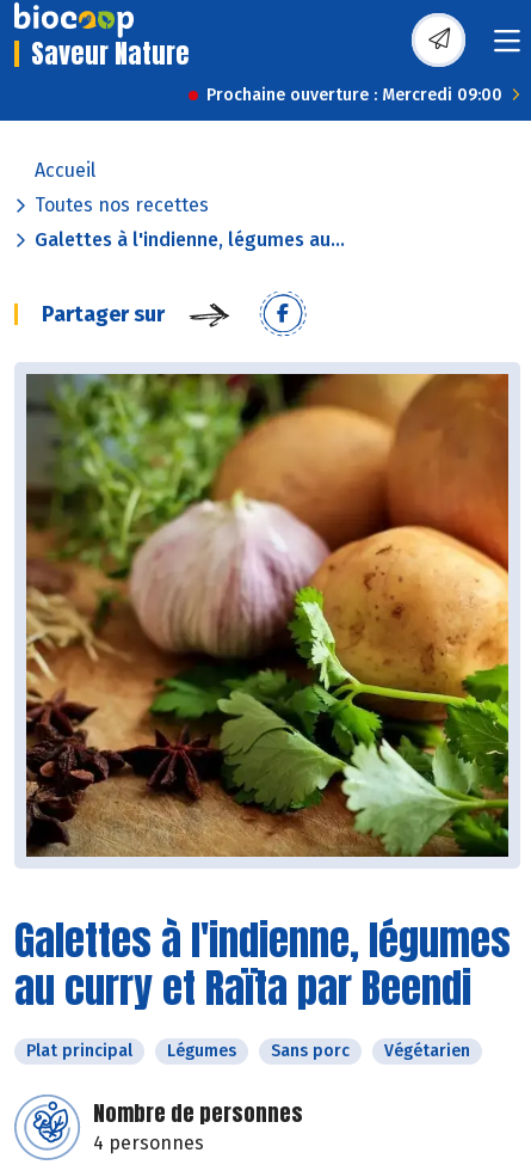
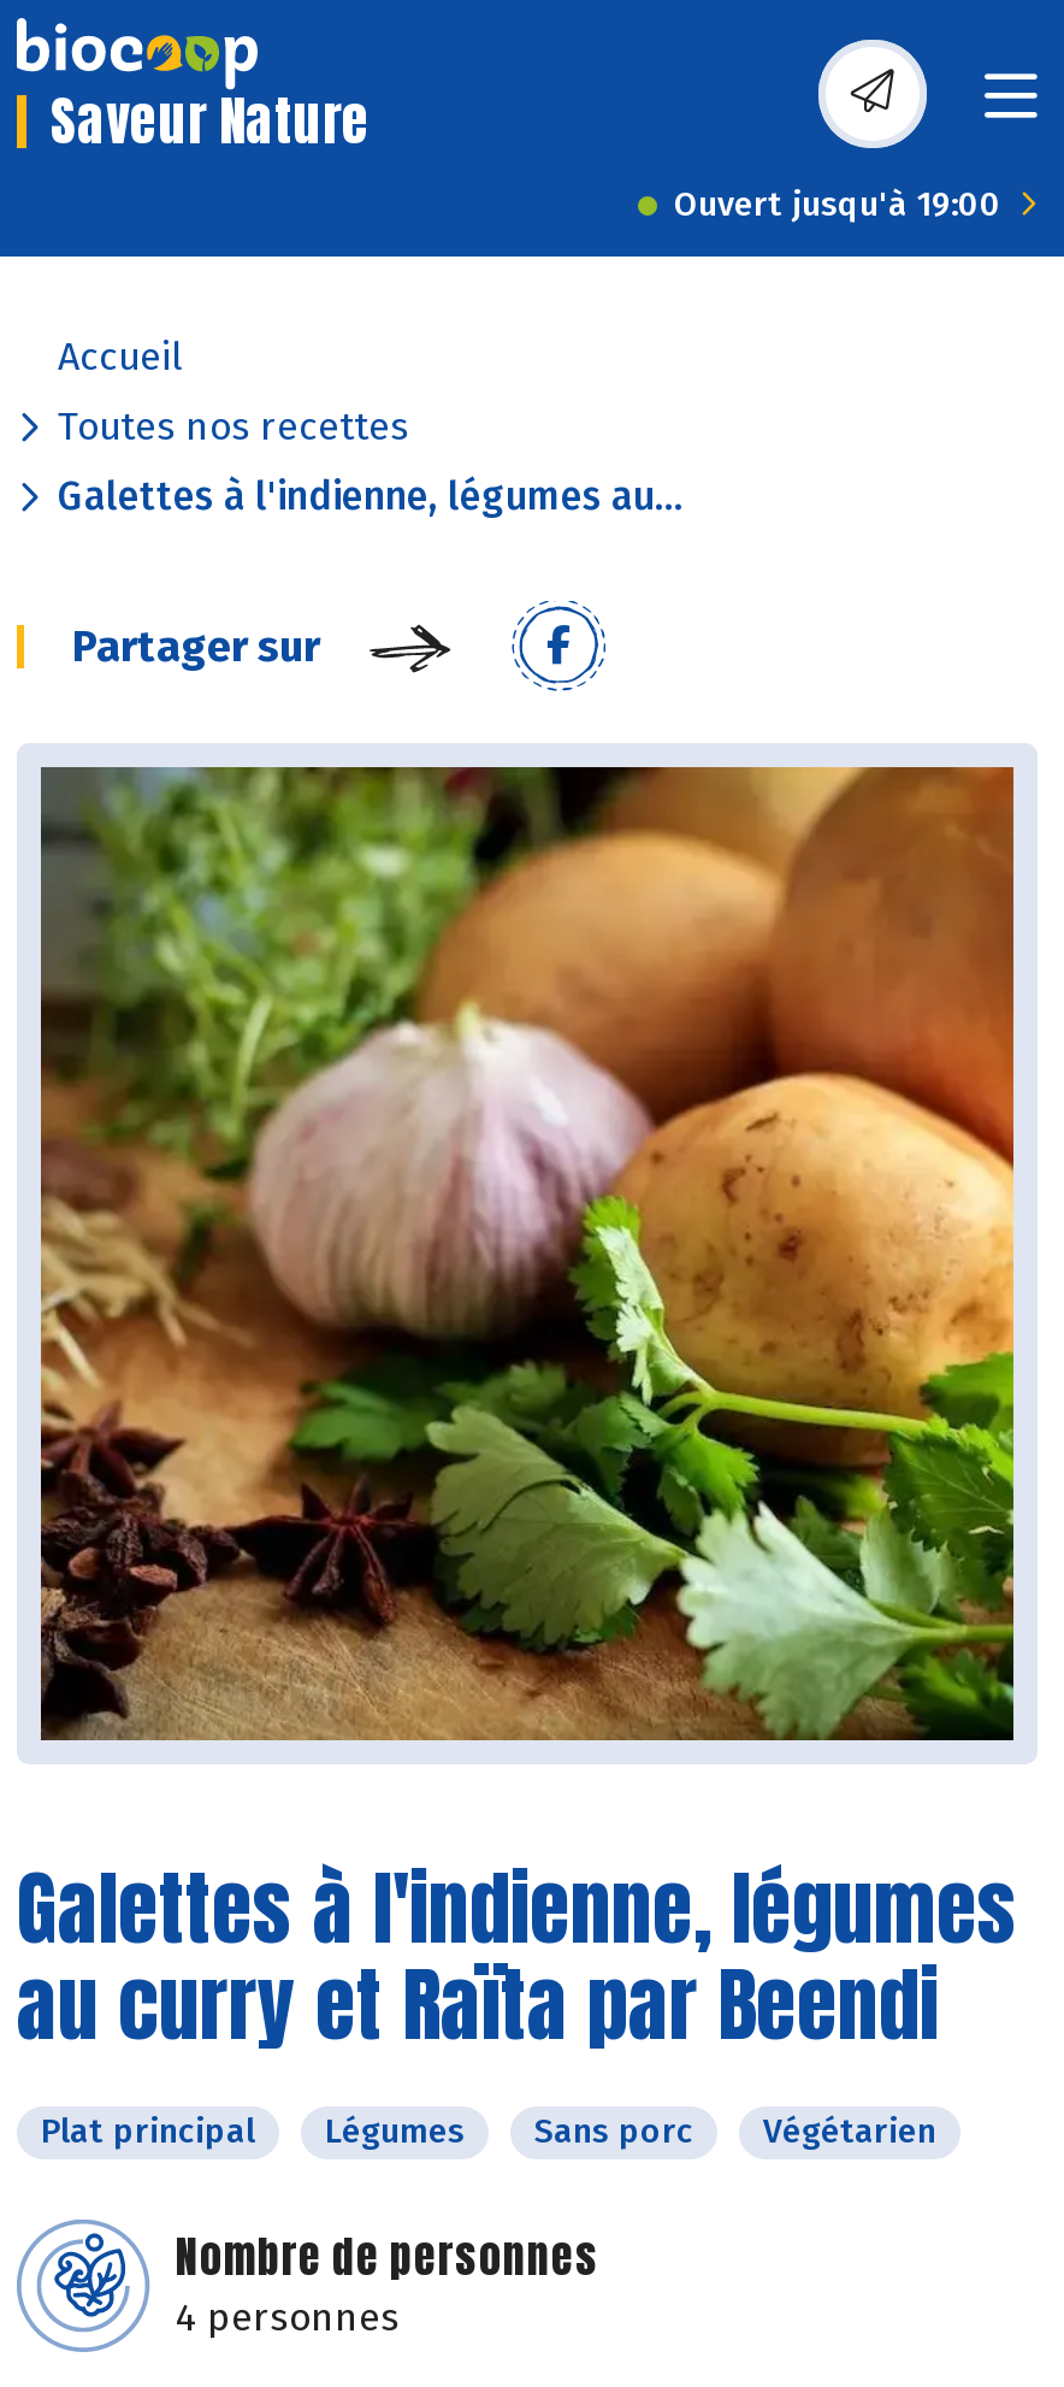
- Prochaine ouverture : Mercredi 09:00
+ Ouvert jusqu'à 19:00
